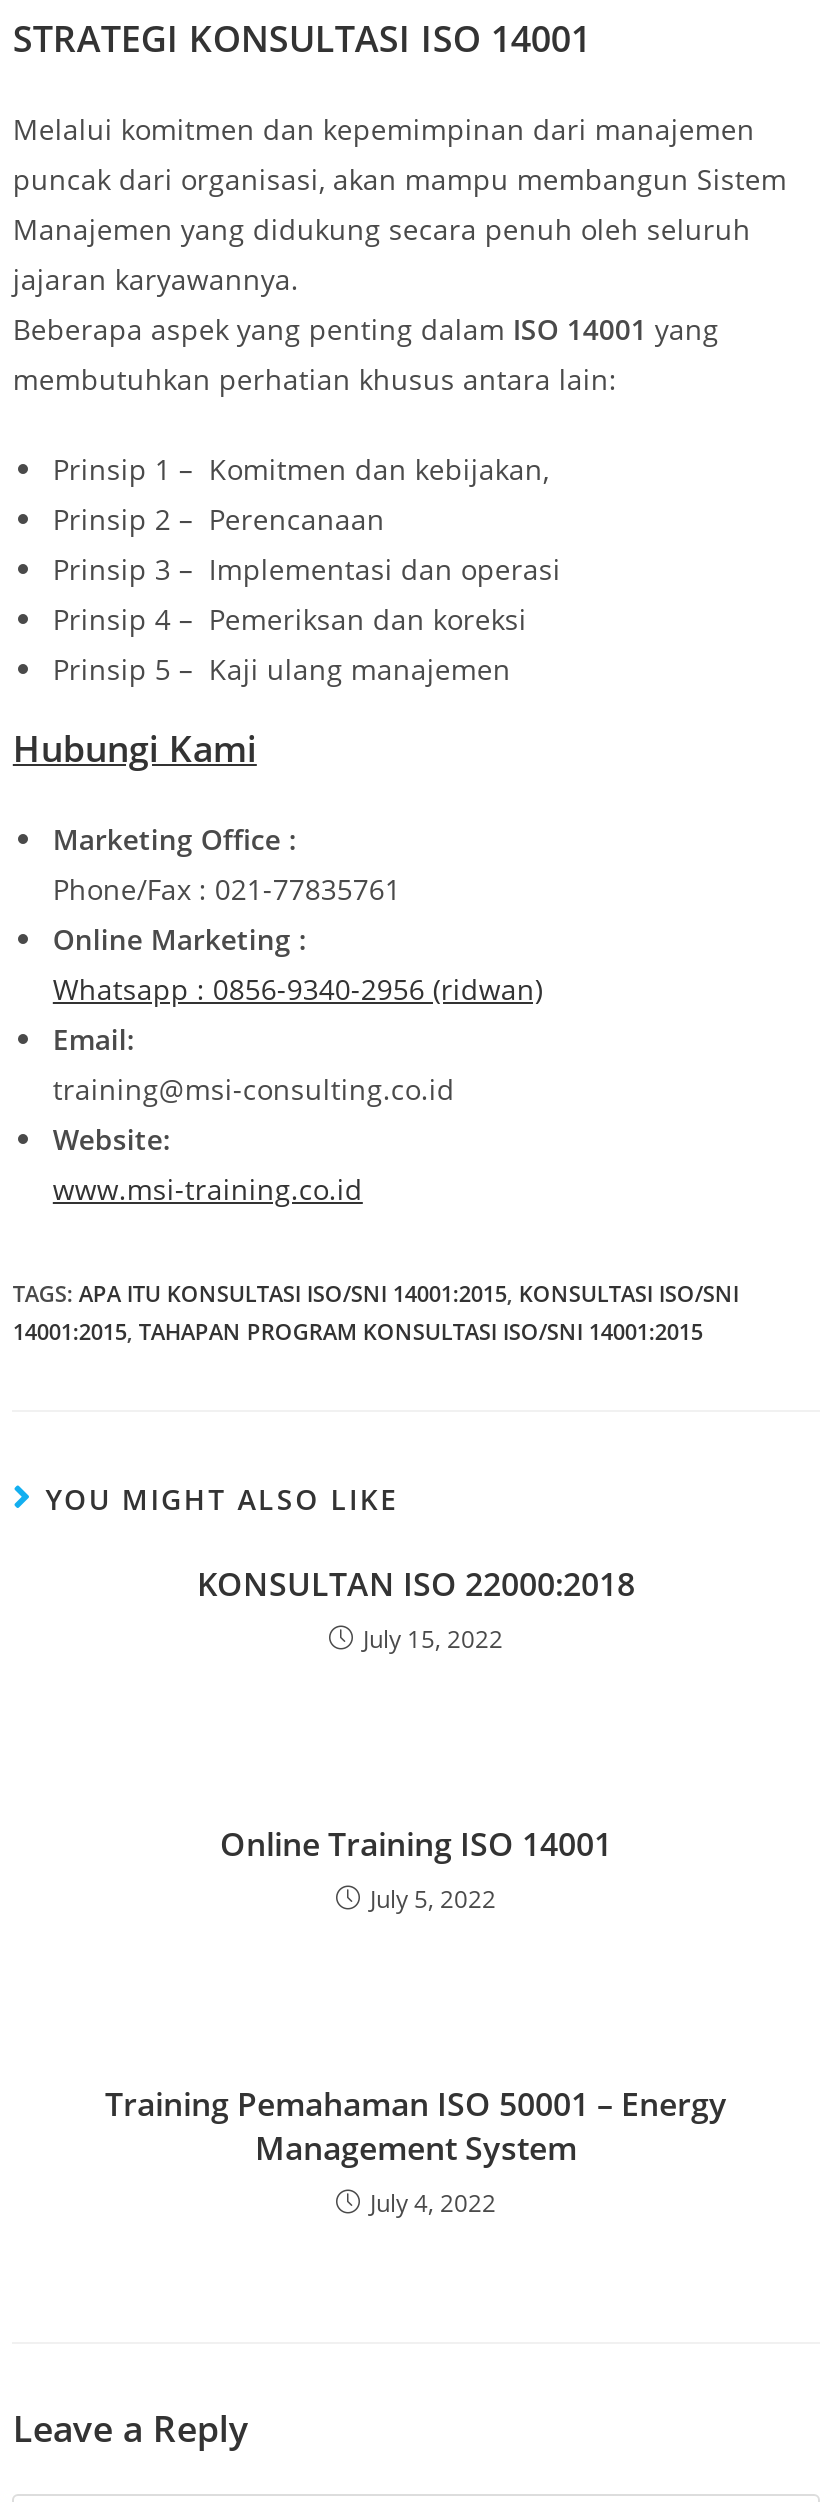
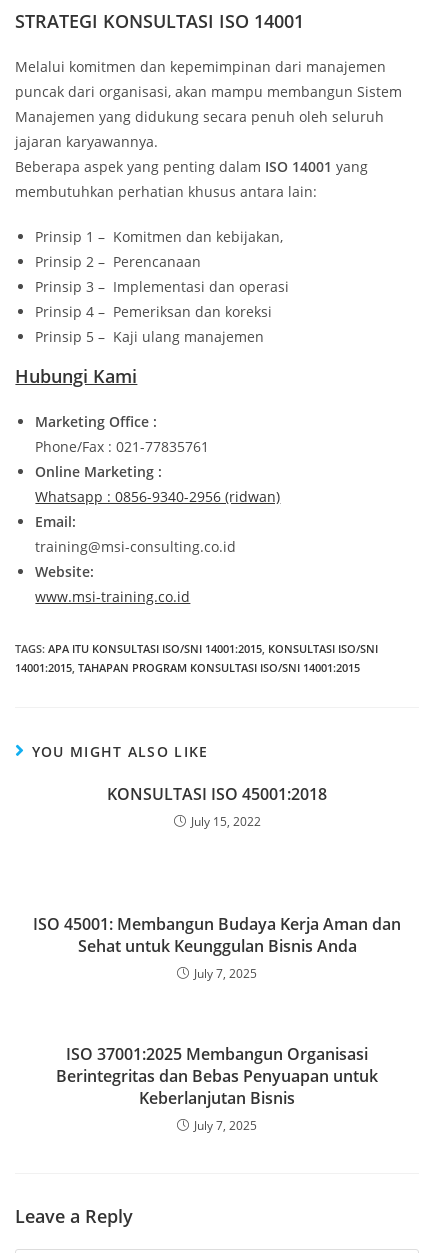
- KONSULTAN ISO 22000:2018
+ KONSULTASI ISO 45001:2018

- Online Training ISO 14001
- July 5, 2022
+ ISO 45001: Membangun Budaya Kerja Aman dan
+ Sehat untuk Keunggulan Bisnis Anda
+ July 7, 2025

- Training Pemahaman ISO 50001 – Energy
- Management System
- July 4, 2022
+ ISO 37001:2025 Membangun Organisasi
+ Berintegritas dan Bebas Penyuapan untuk
+ Keberlanjutan Bisnis
+ July 7, 2025
